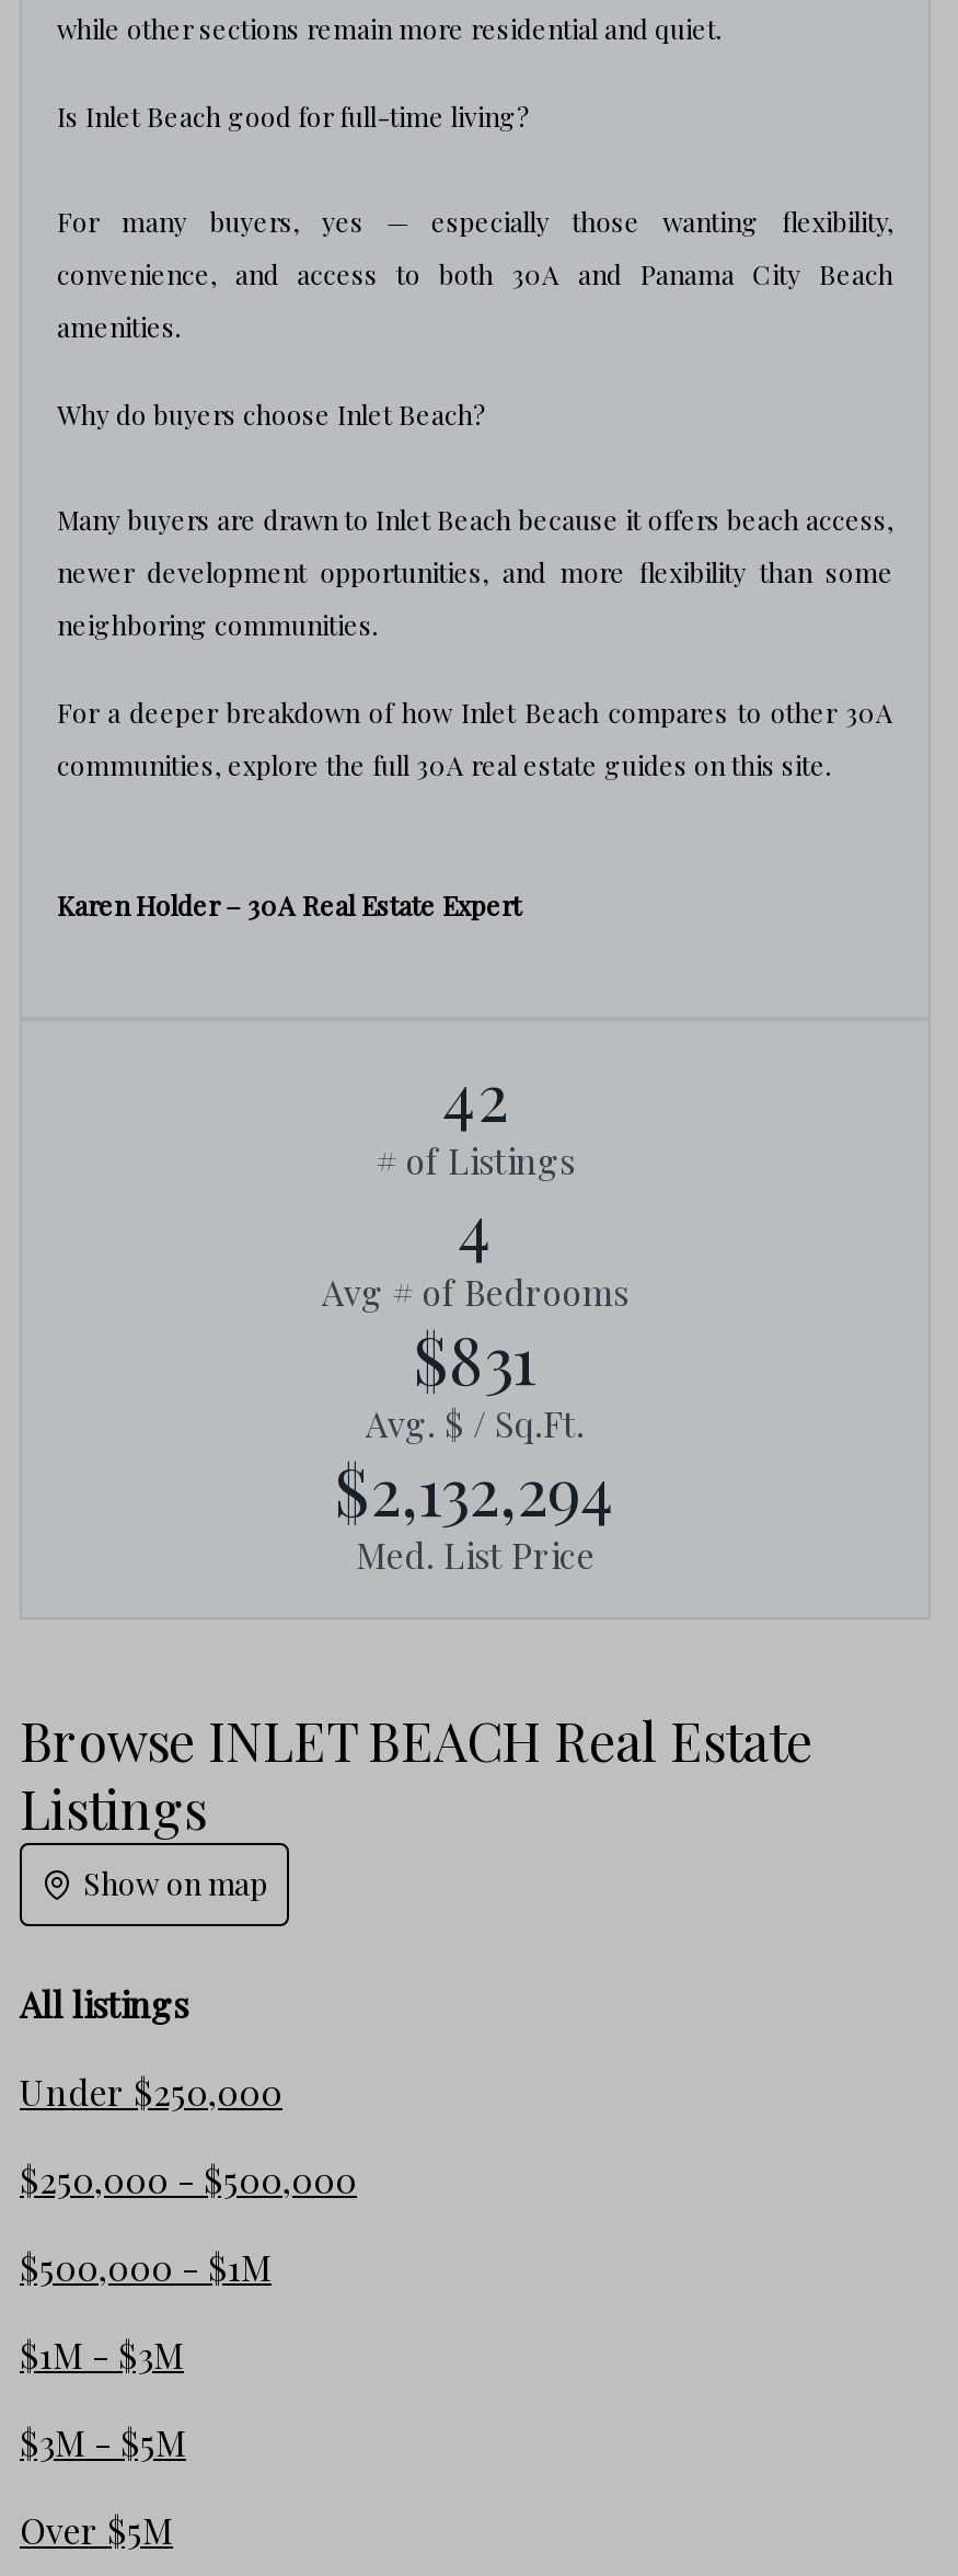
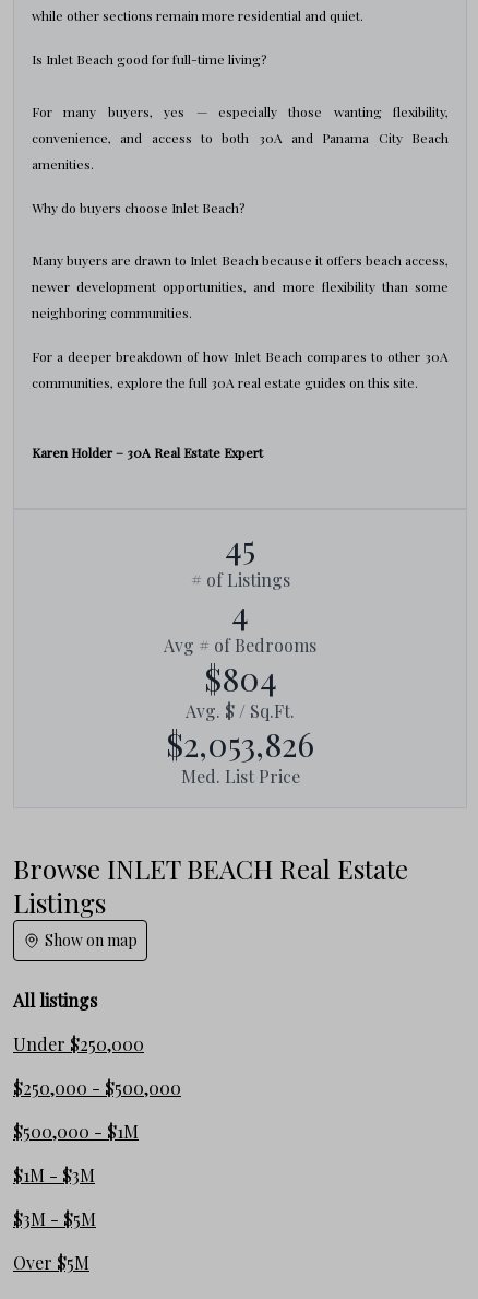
- 42
+ 45

- $831
+ $804

- $2,132,294
+ $2,053,826
